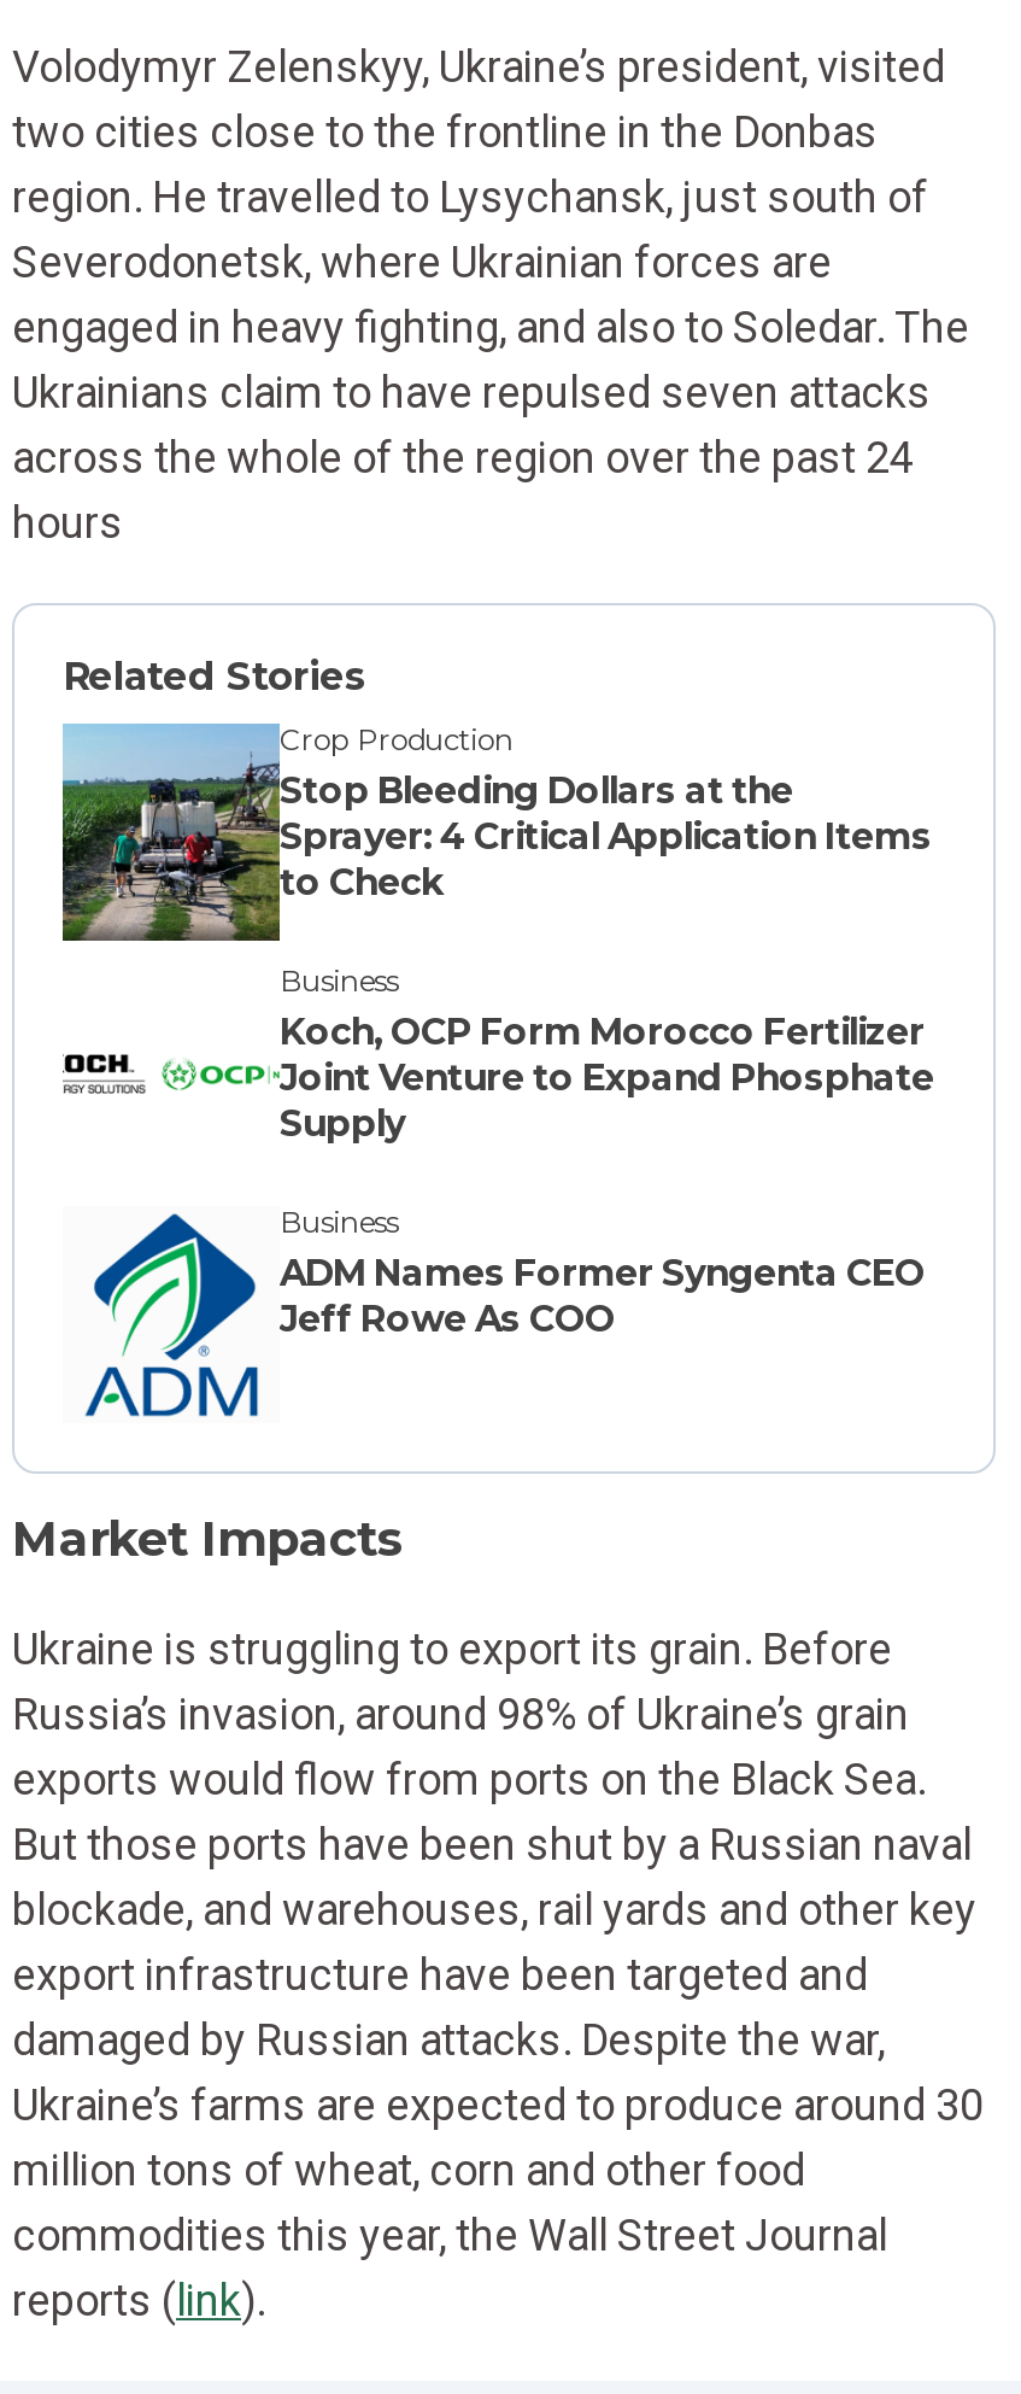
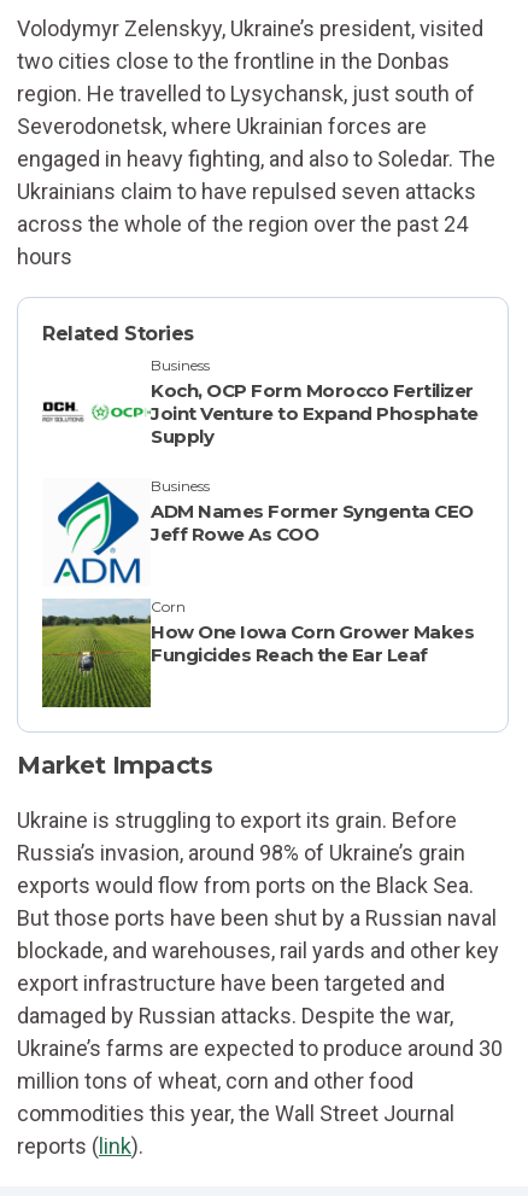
- [image]
- Crop Production
- Stop Bleeding Dollars at the
- Sprayer: 4 Critical Application Items
- to Check

moved up: [image] | Business | Koch, OCP Form Morocco Fertilizer | Joint Venture to Expand Phosphate | Supply | Business | ADM Names Former Syngenta CEO | Jeff Rowe As COO

+ [image]
+ Corn
+ How One Iowa Corn Grower Makes
+ Fungicides Reach the Ear Leaf
